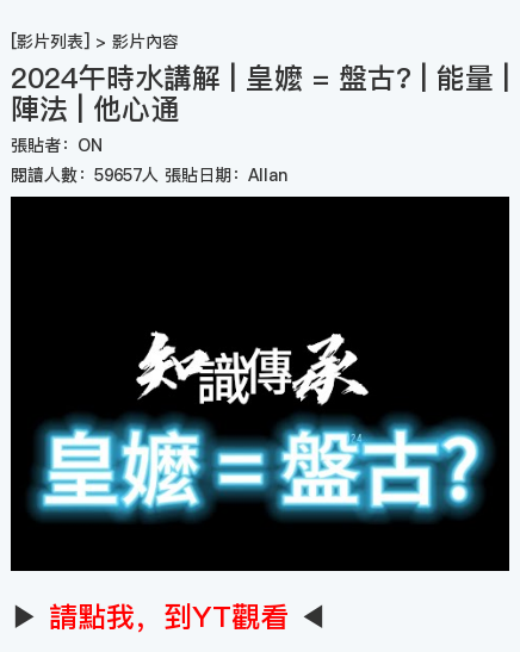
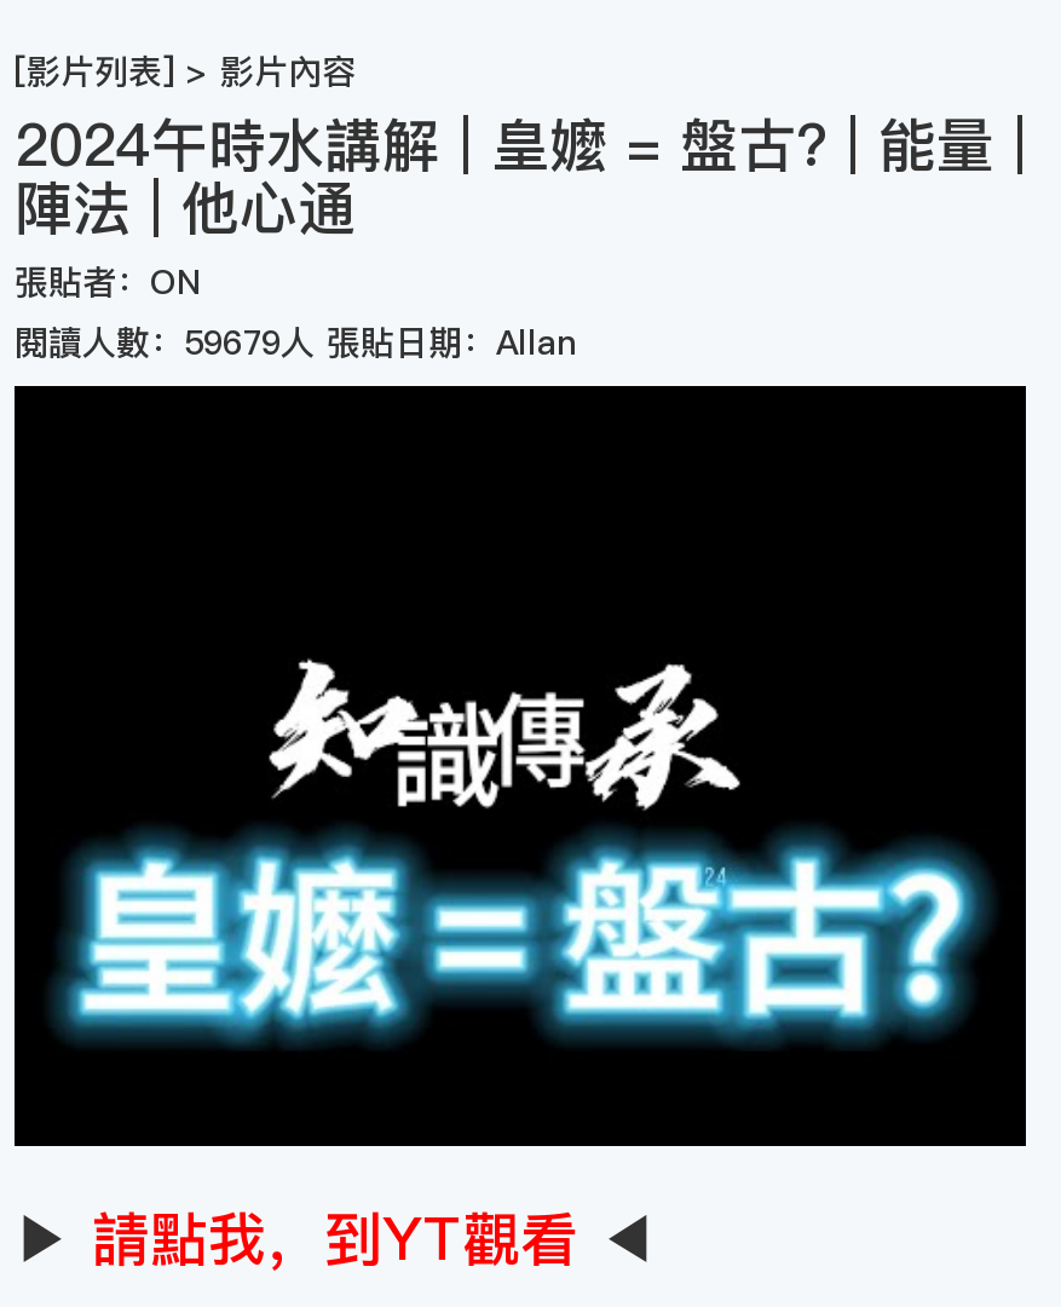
- 閱讀人數：59657人 張貼日期：Allan
+ 閱讀人數：59679人 張貼日期：Allan
